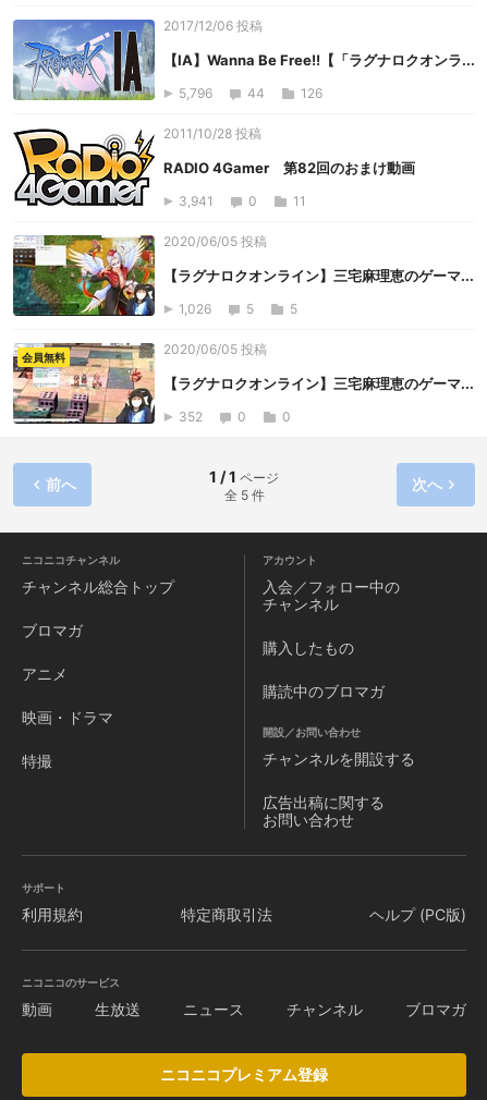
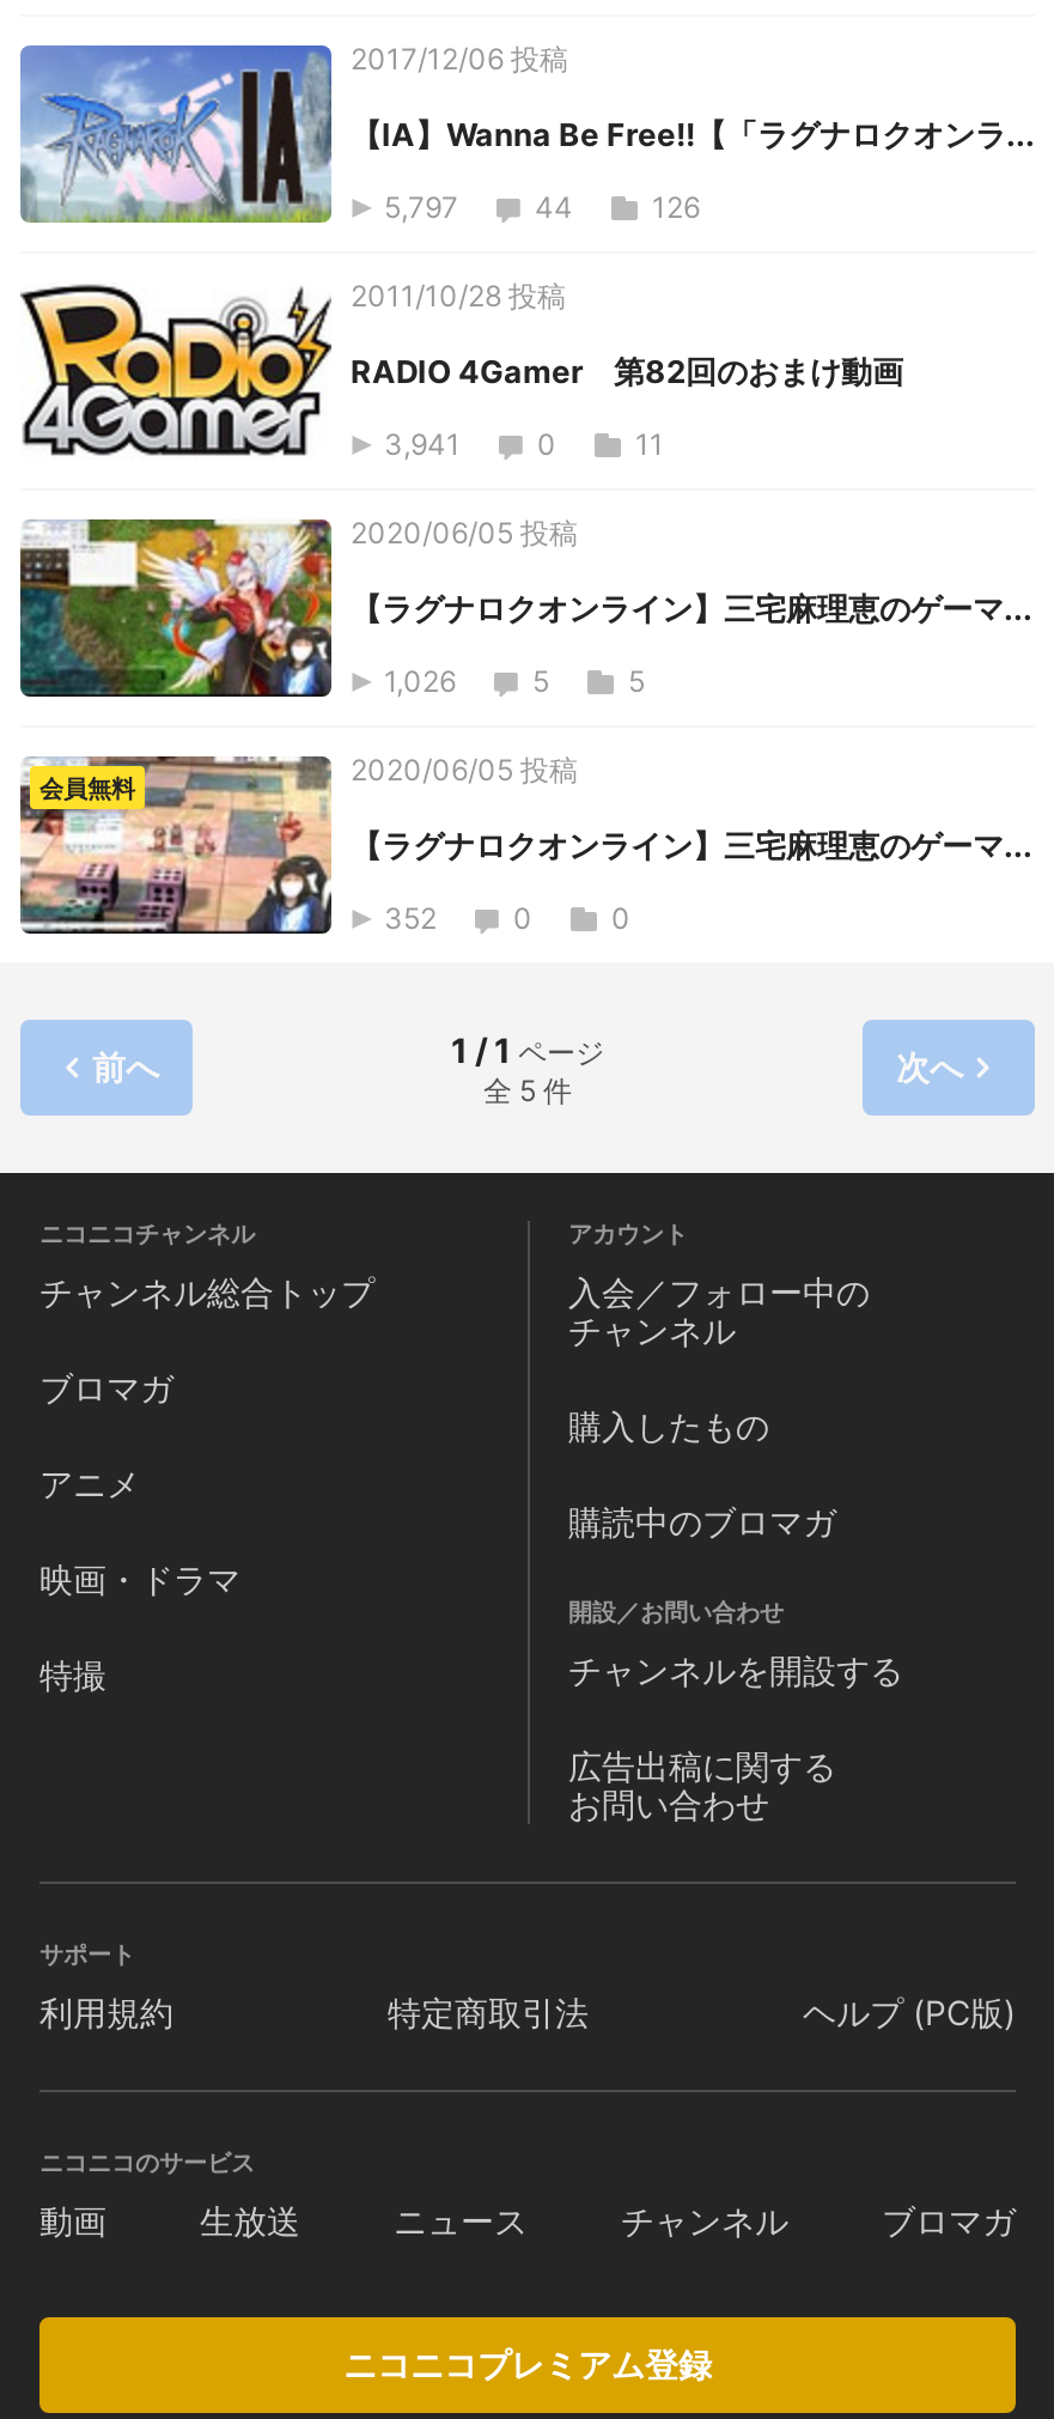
- 5,796
+ 5,797
